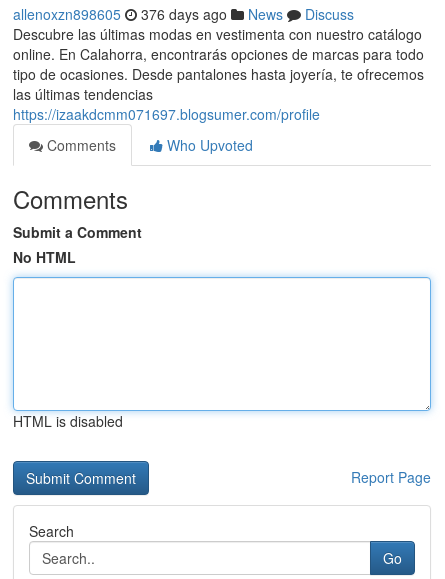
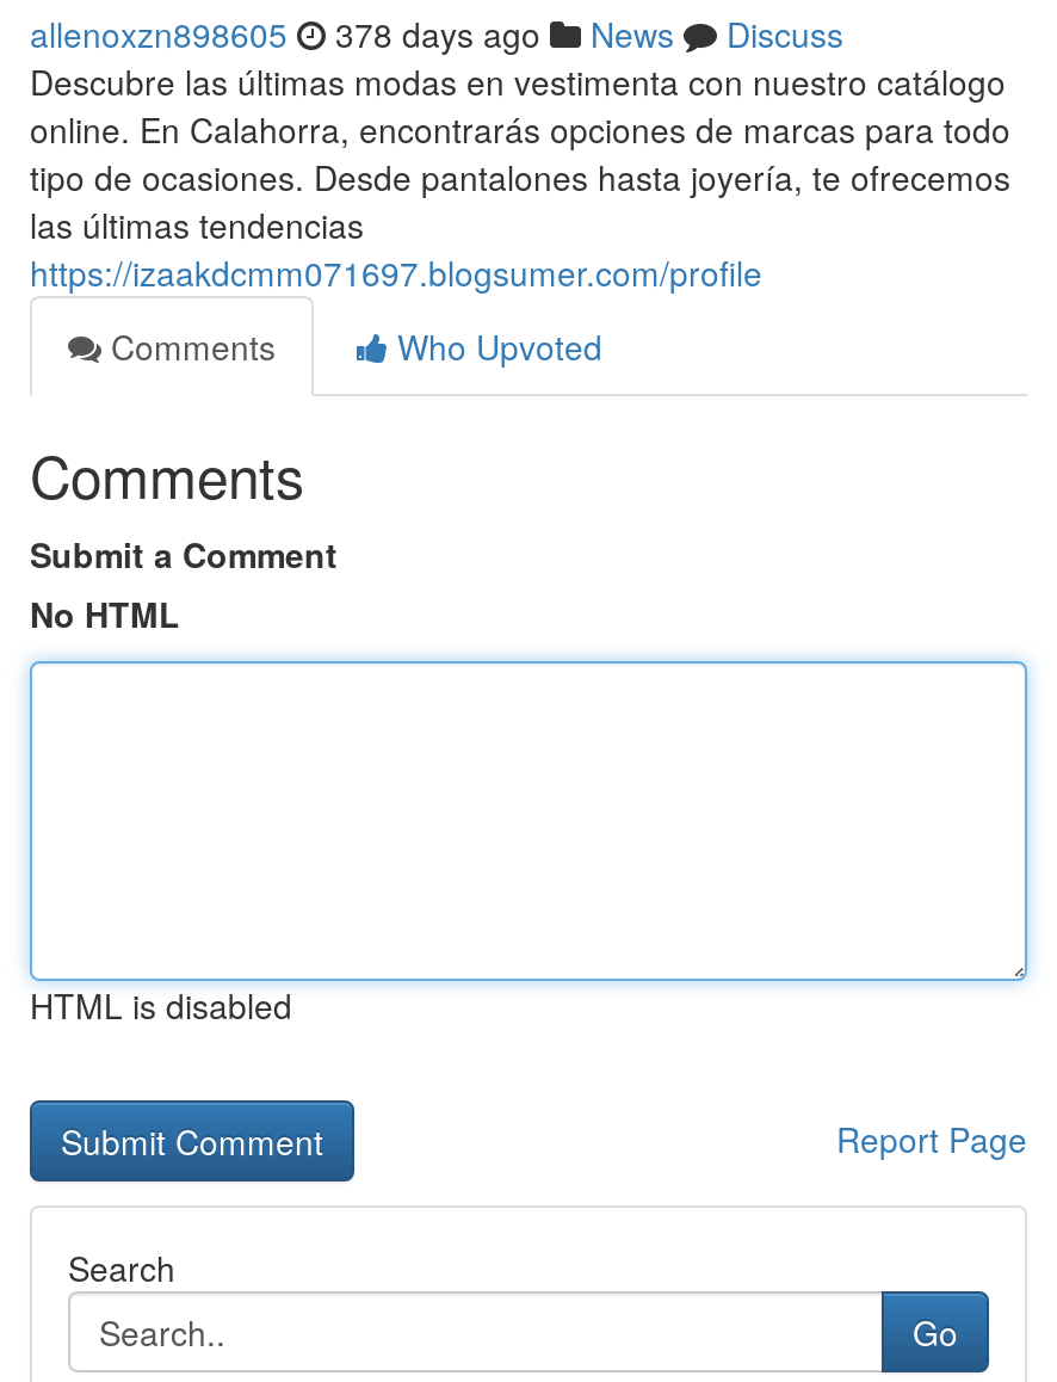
- allenoxzn898605 376 days ago News Discuss
+ allenoxzn898605 378 days ago News Discuss
